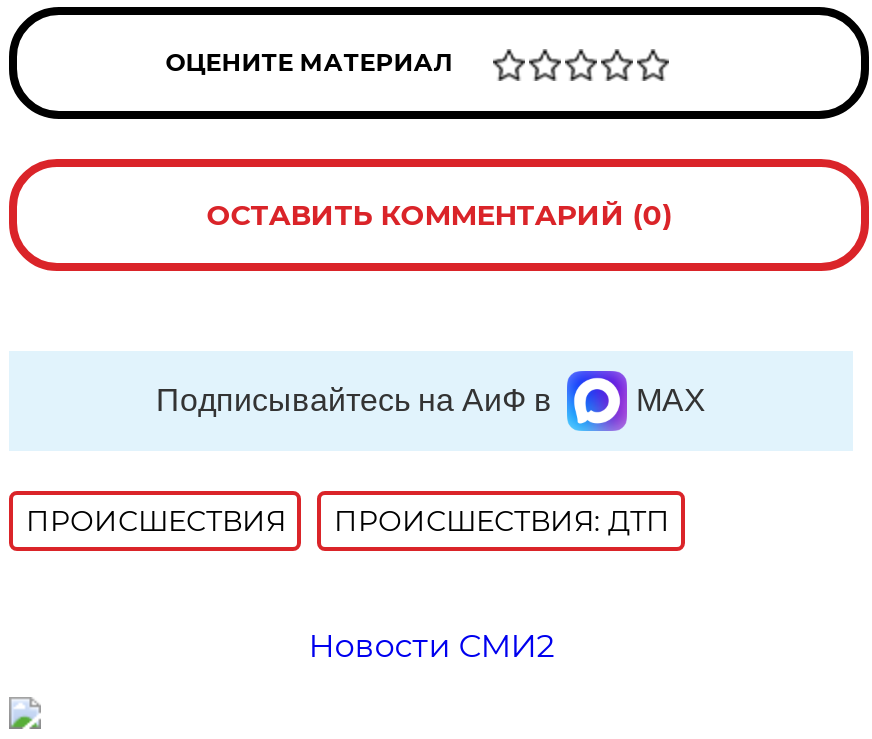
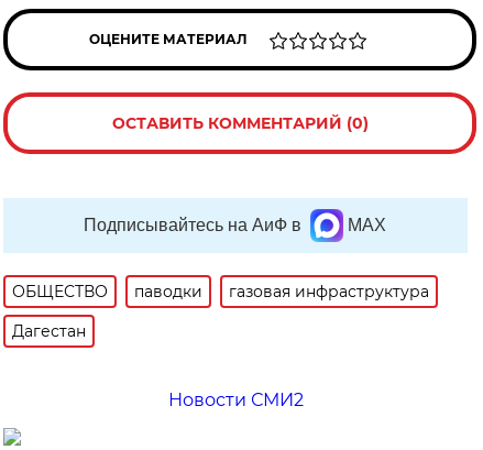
- ПРОИСШЕСТВИЯ
- ПРОИСШЕСТВИЯ: ДТП
+ ОБЩЕСТВО
+ паводки
+ газовая инфраструктура
+ Дагестан
